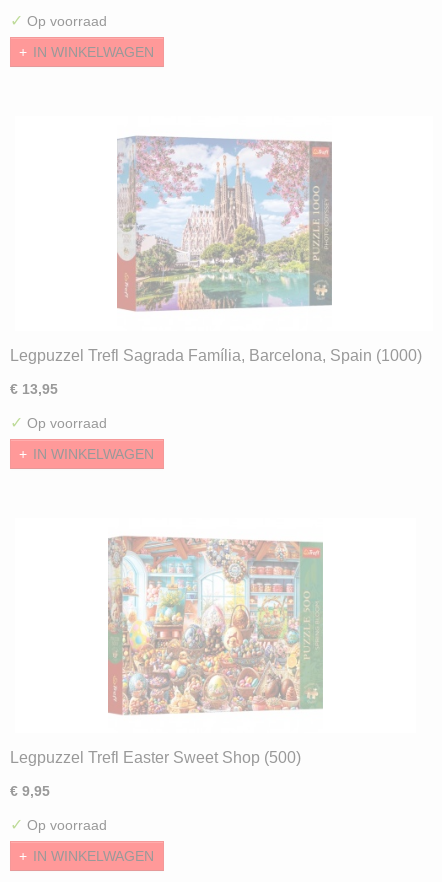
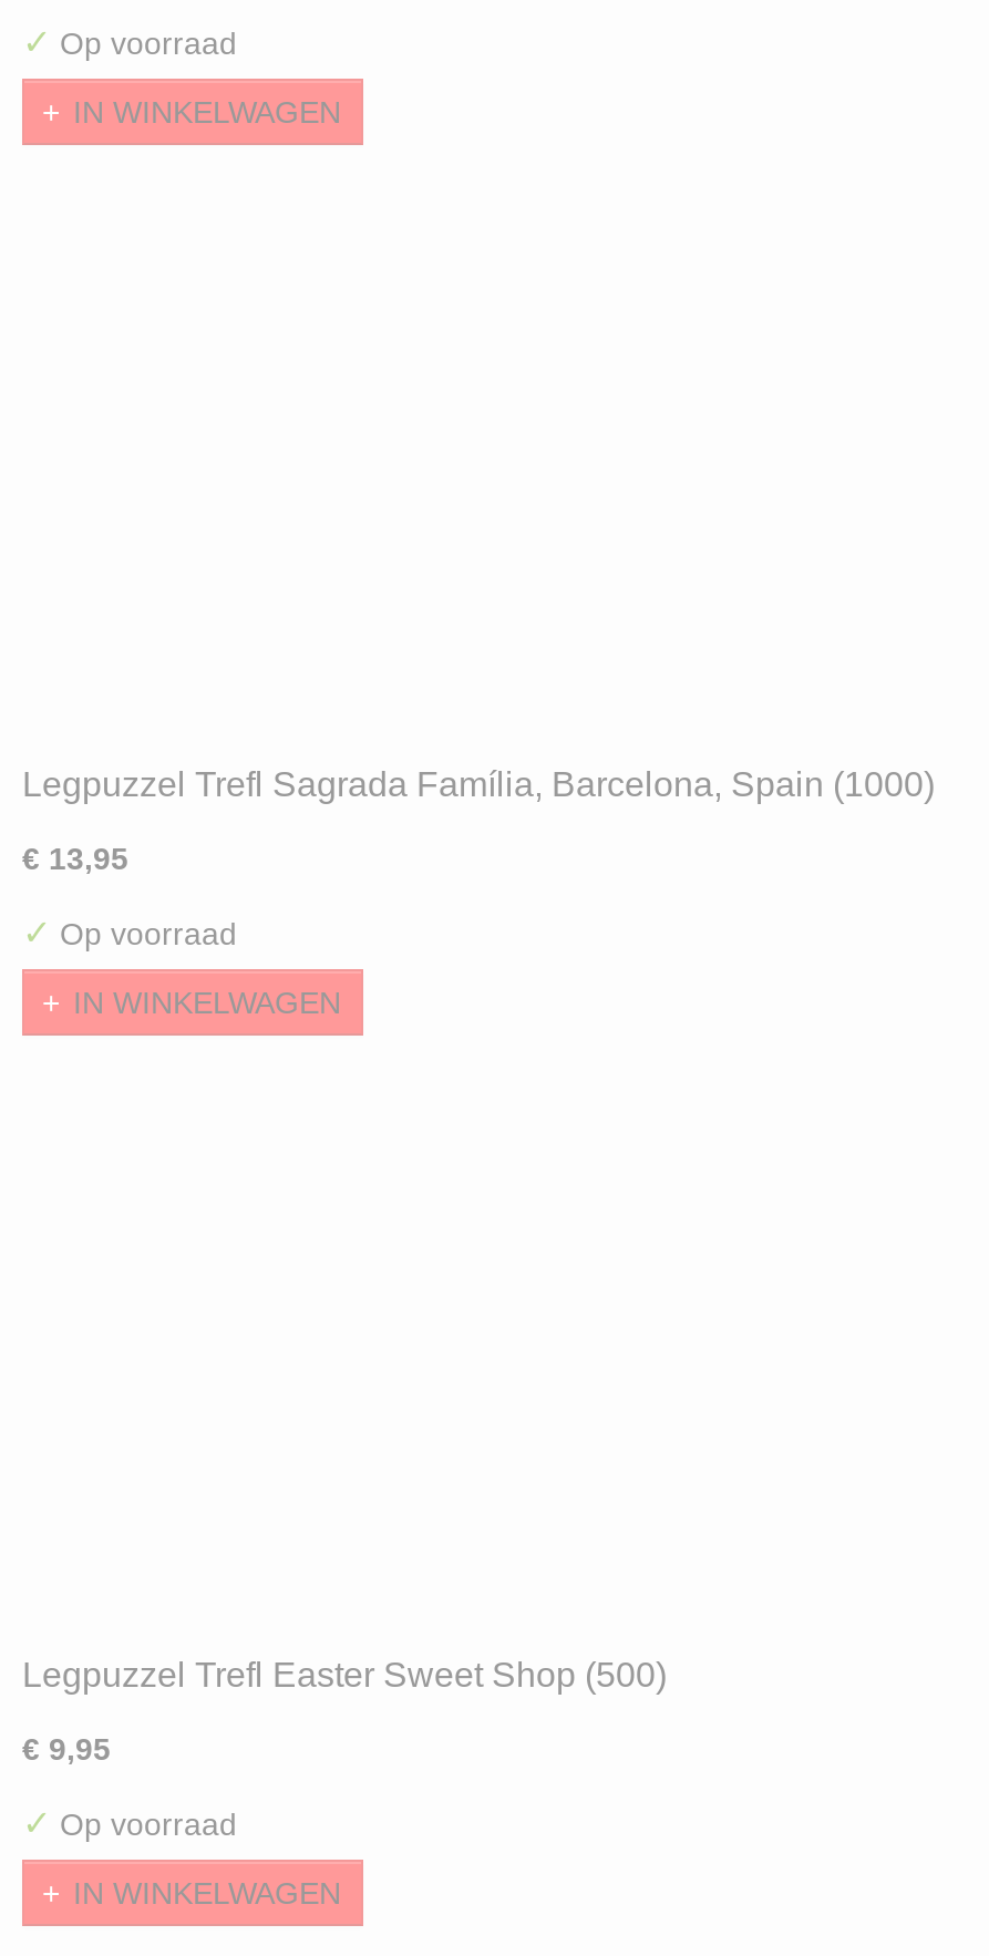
- [image]

- [image]
